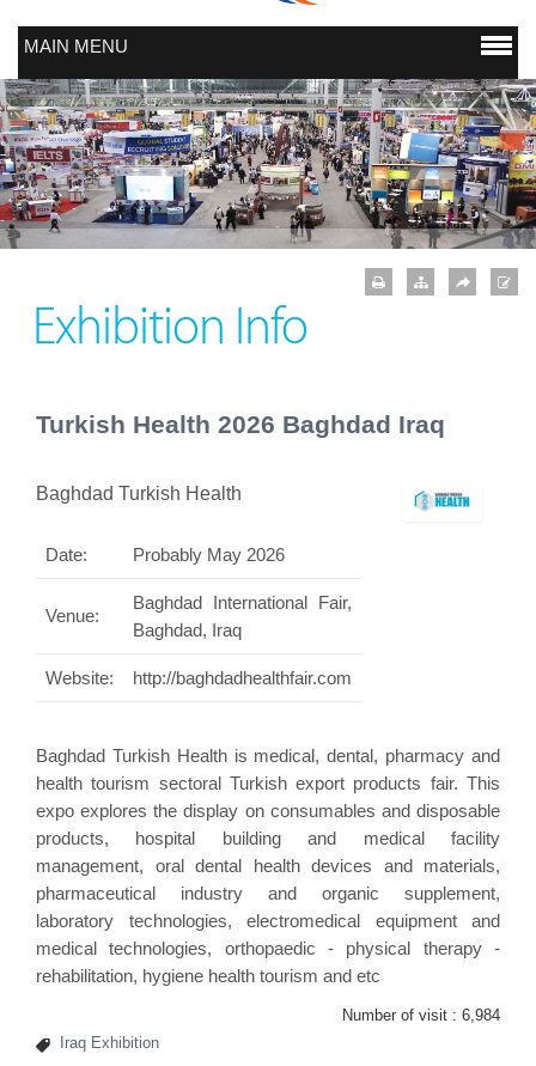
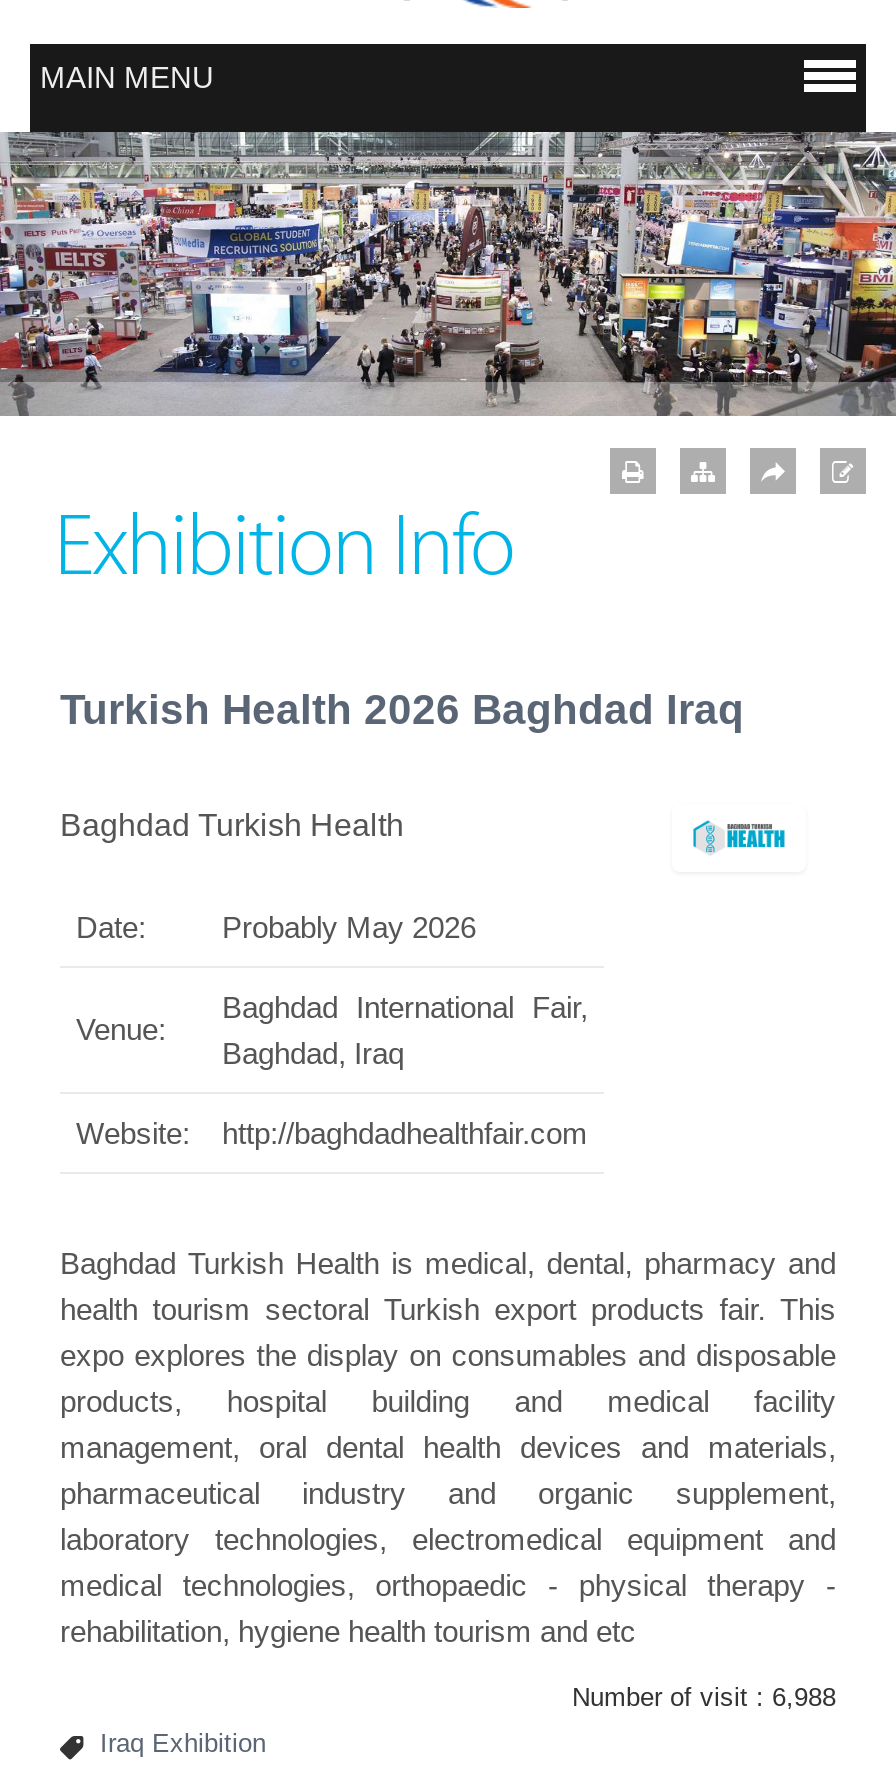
- Number of visit : 6,984
+ Number of visit : 6,988
